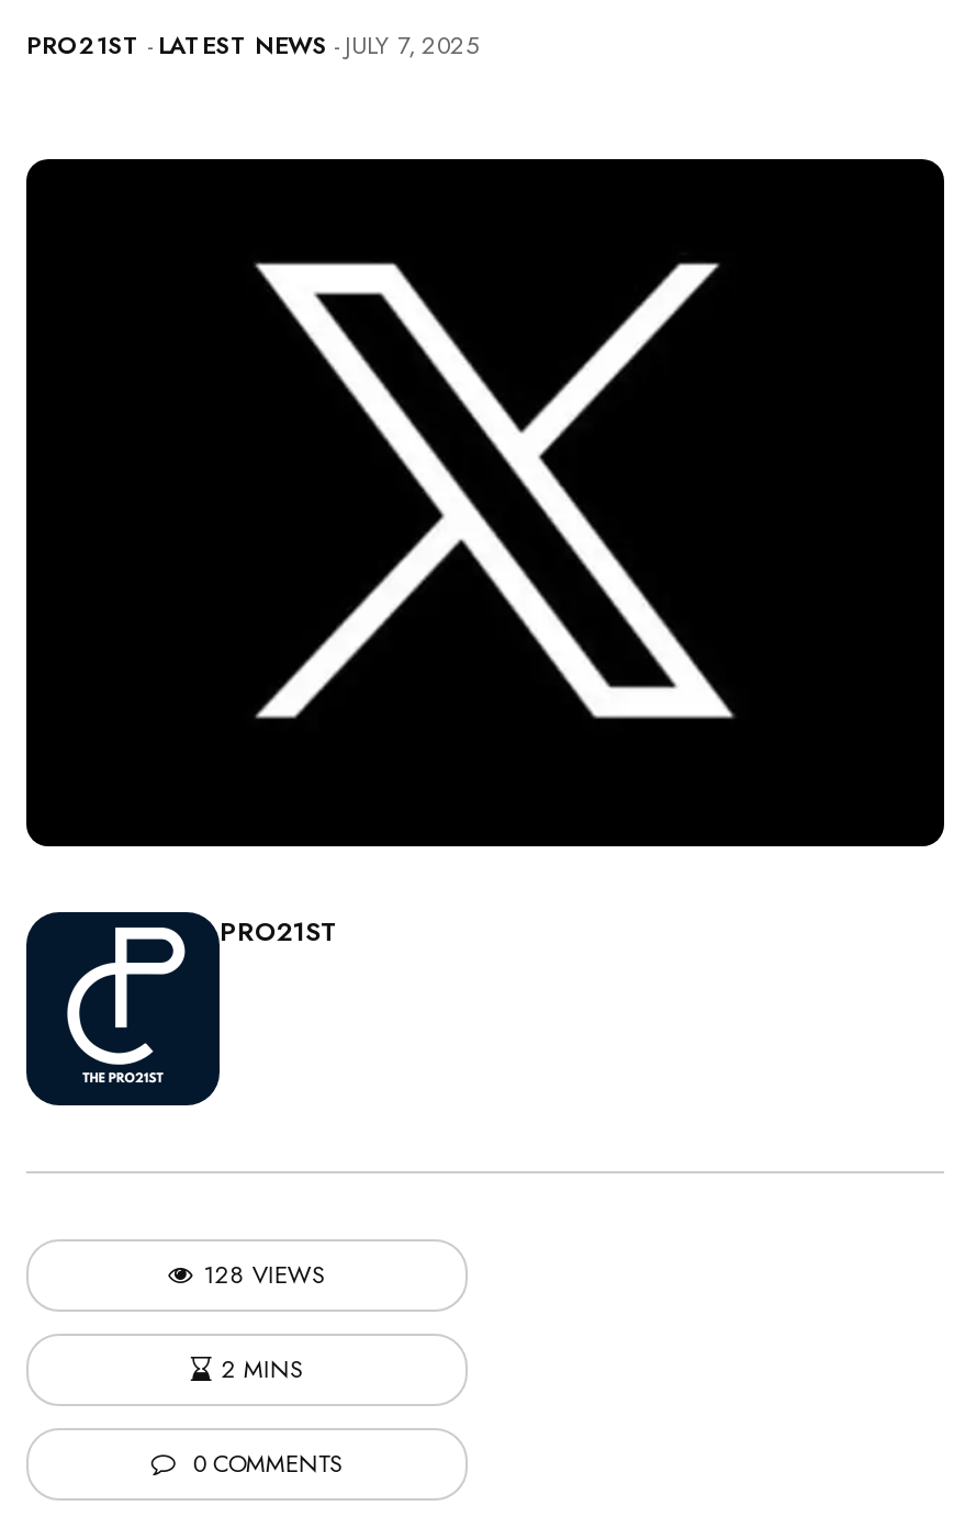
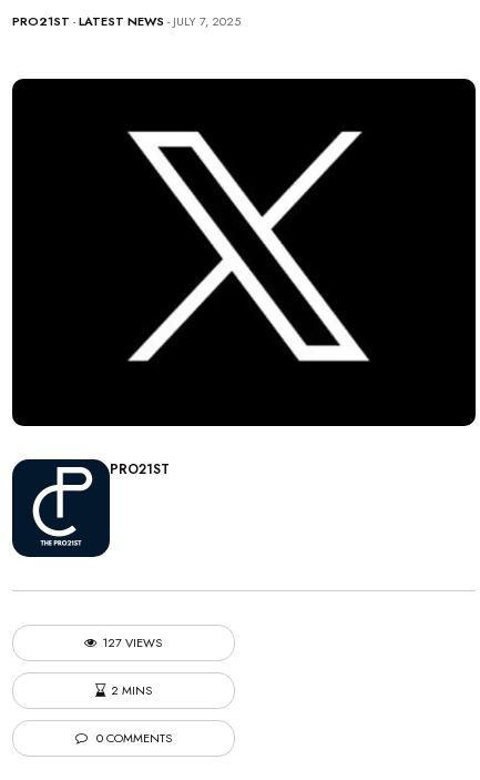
- 128 VIEWS
+ 127 VIEWS
